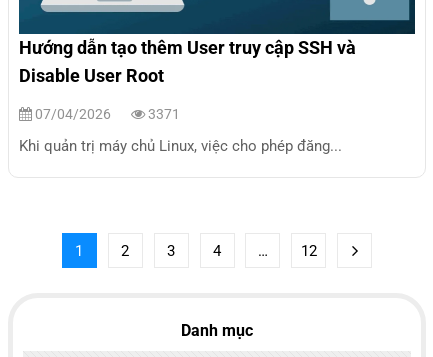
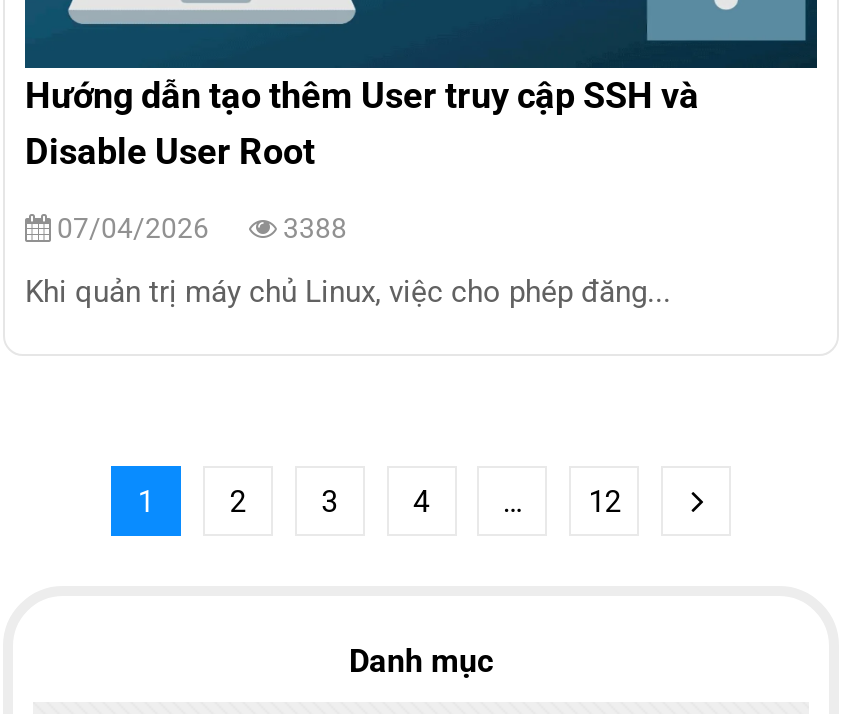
- 3371
+ 3388
